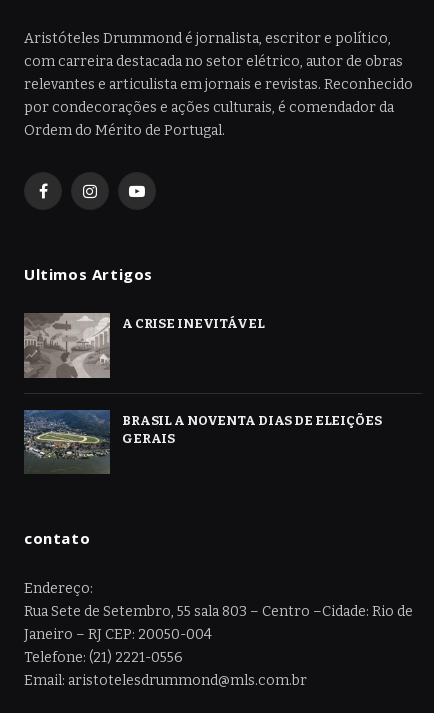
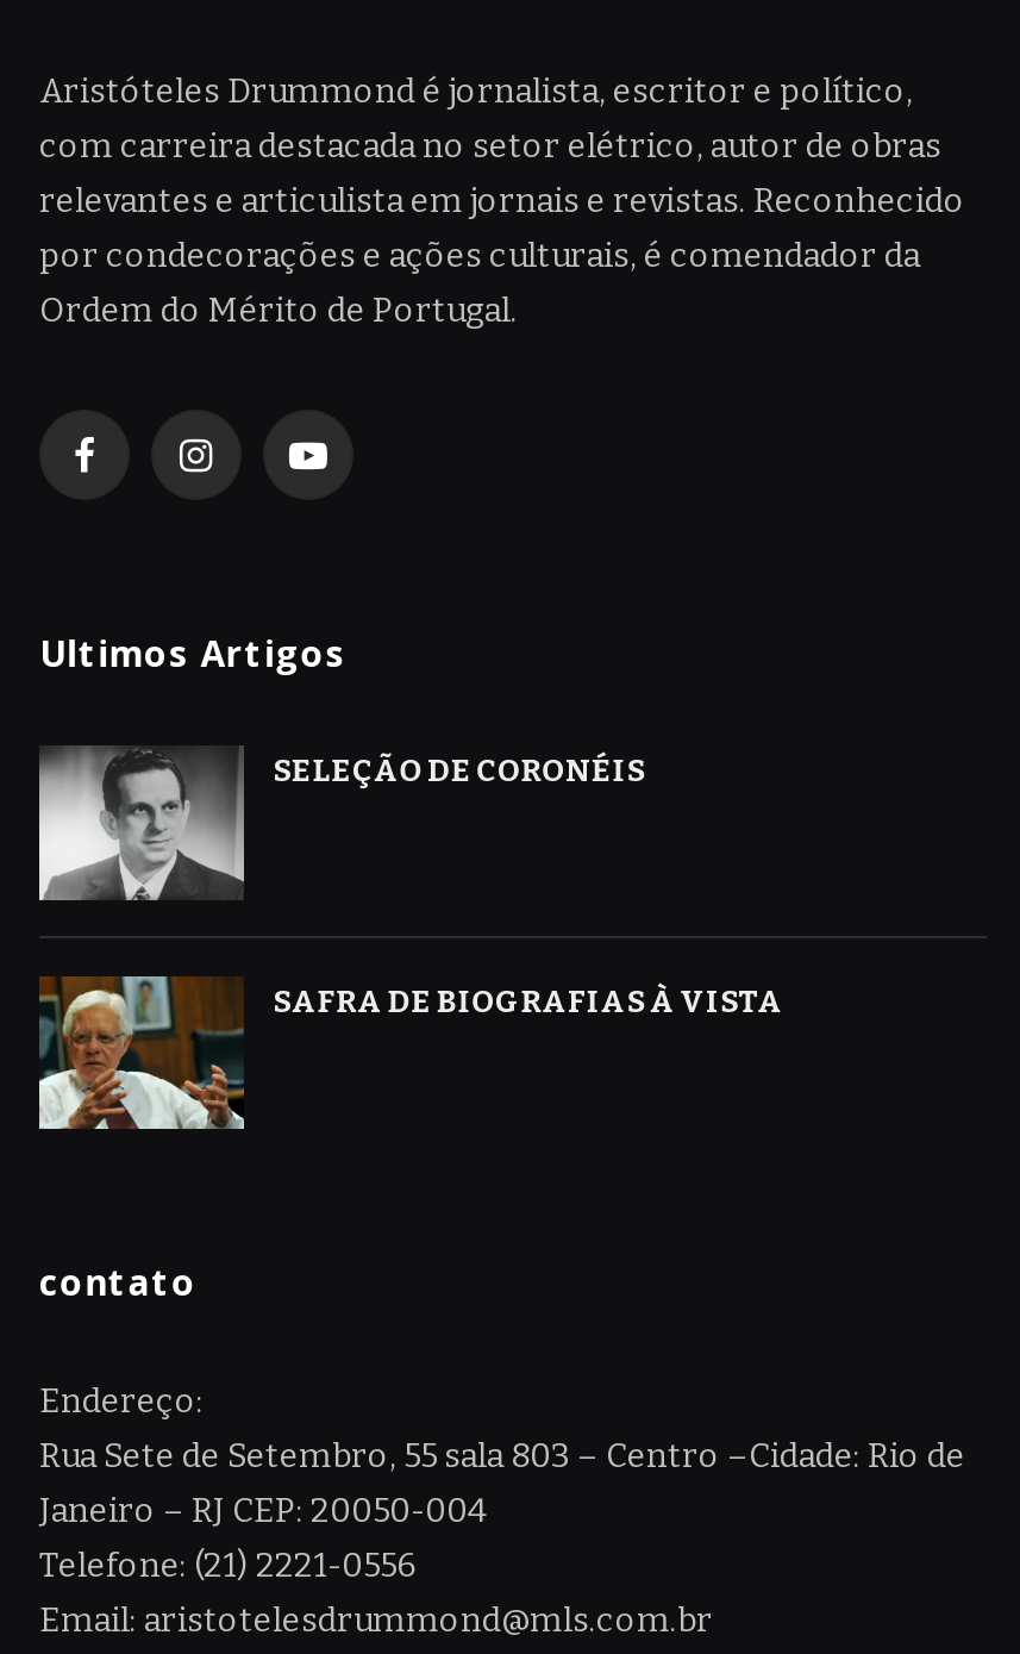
- [image]
- A CRISE INEVITÁVEL
+ [image]
+ SELEÇÃO DE CORONÉIS

- [image]
- BRASIL A NOVENTA DIAS DE ELEIÇÕES
- GERAIS
+ [image]
+ SAFRA DE BIOGRAFIAS À VISTA
